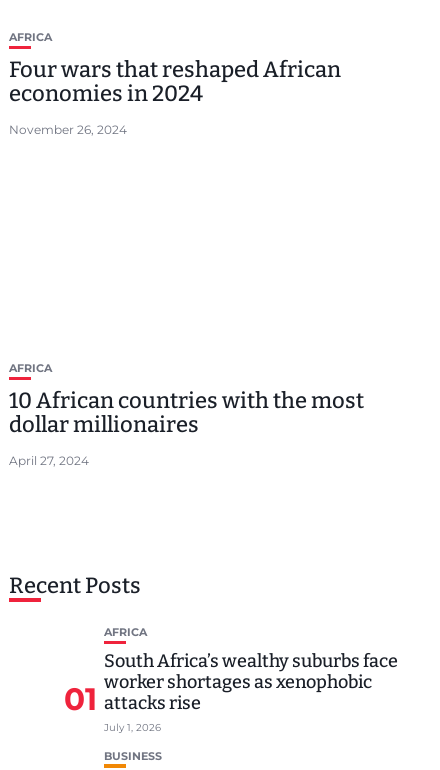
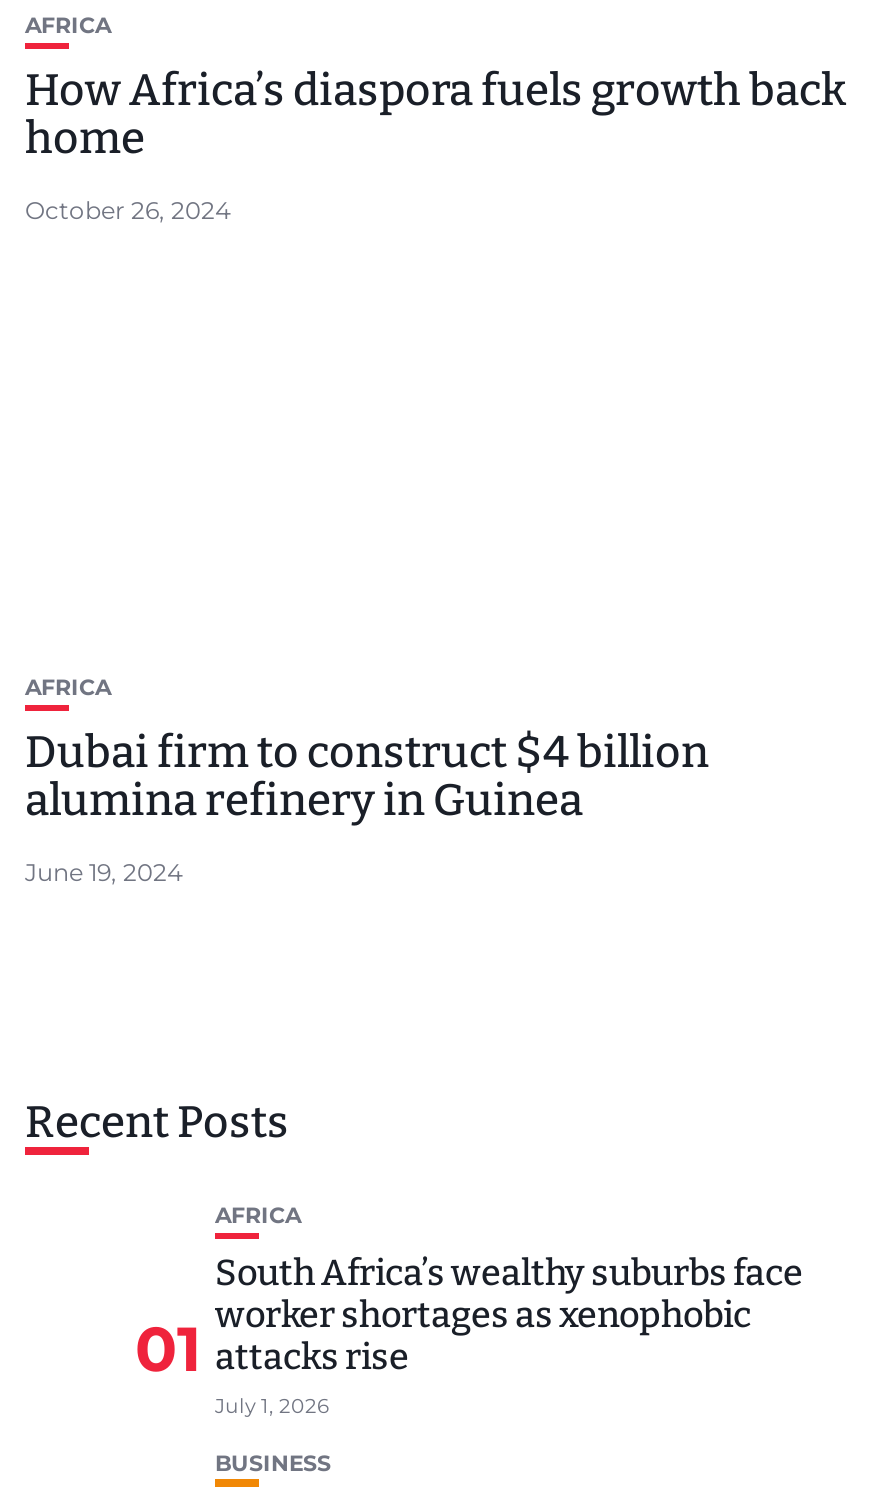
- Four wars that reshaped African
- economies in 2024
+ How Africa’s diaspora fuels growth back
+ home

- November 26, 2024
+ October 26, 2024

- 10 African countries with the most
- dollar millionaires
+ Dubai firm to construct $4 billion
+ alumina refinery in Guinea

- April 27, 2024
+ June 19, 2024
